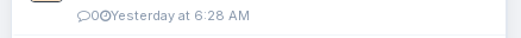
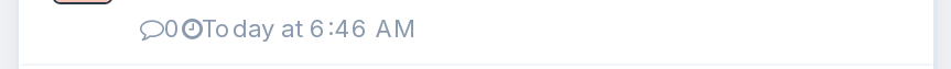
- Yesterday at 6:28 AM
+ Today at 6:46 AM
